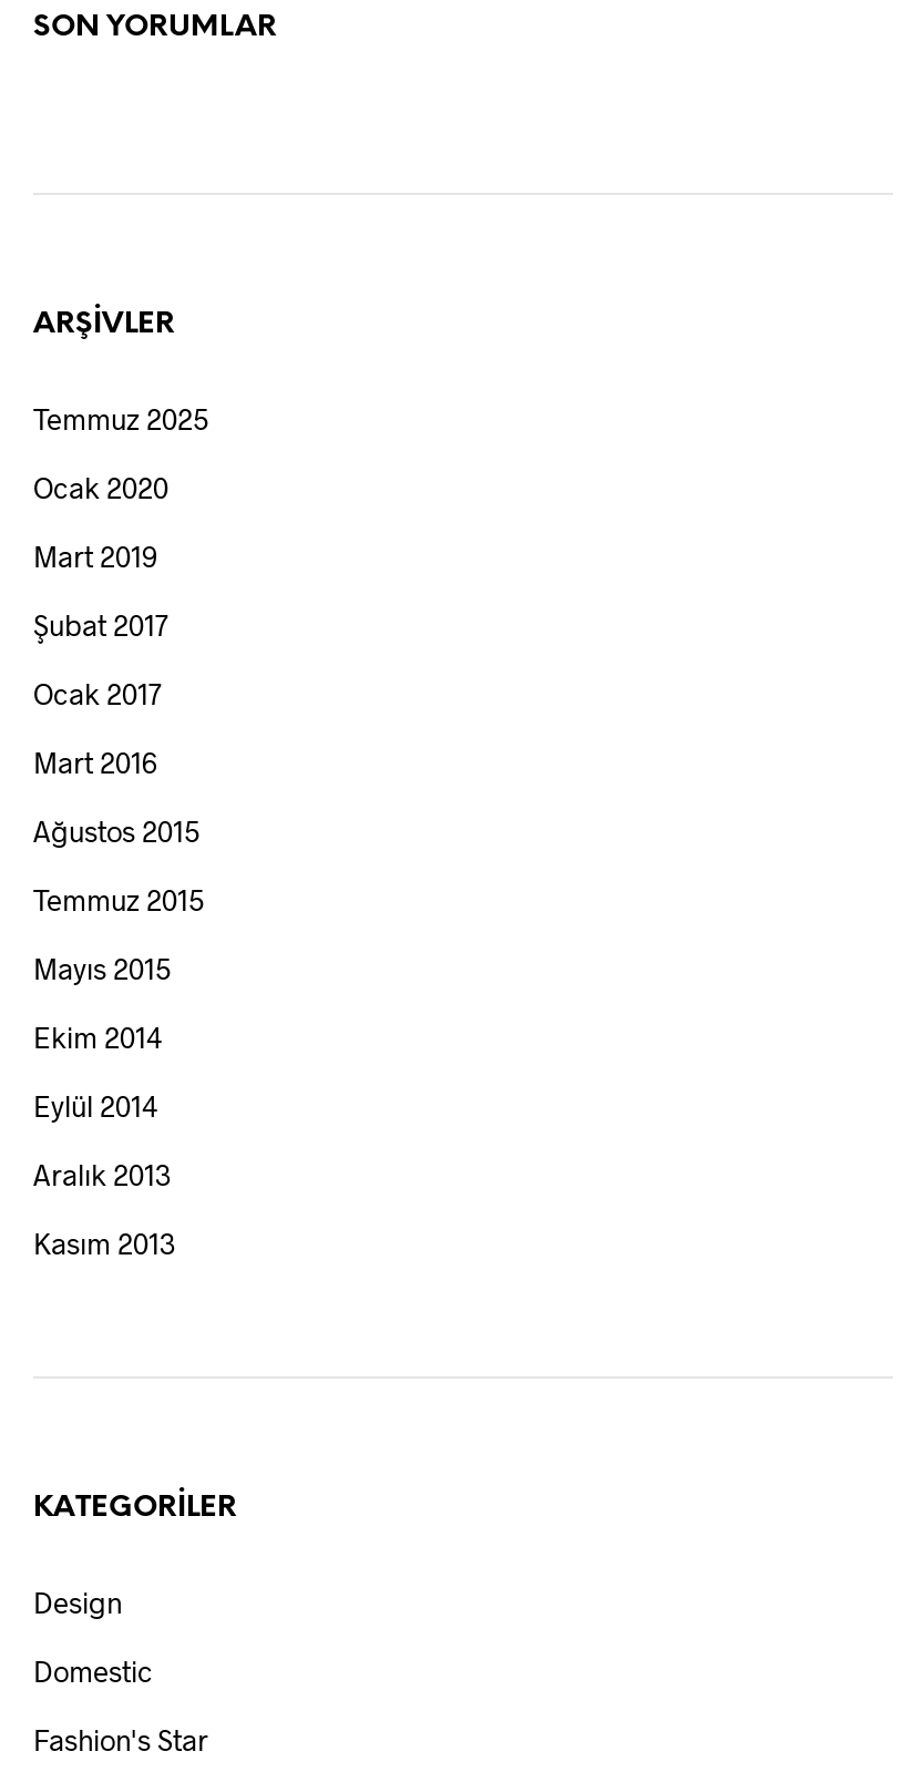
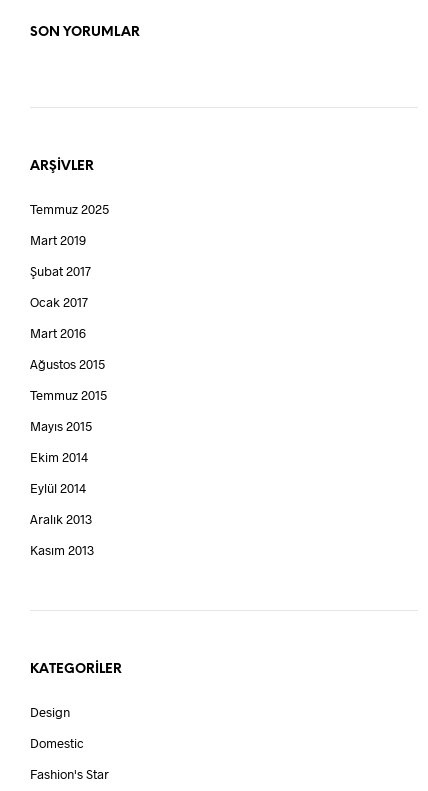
- Ocak 2020
